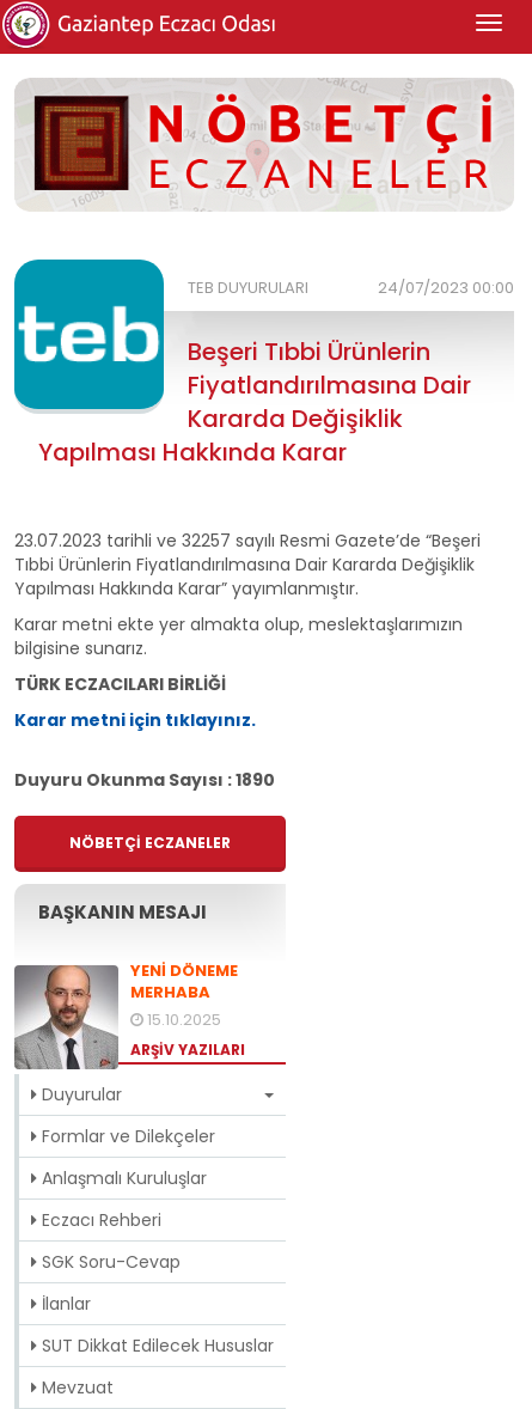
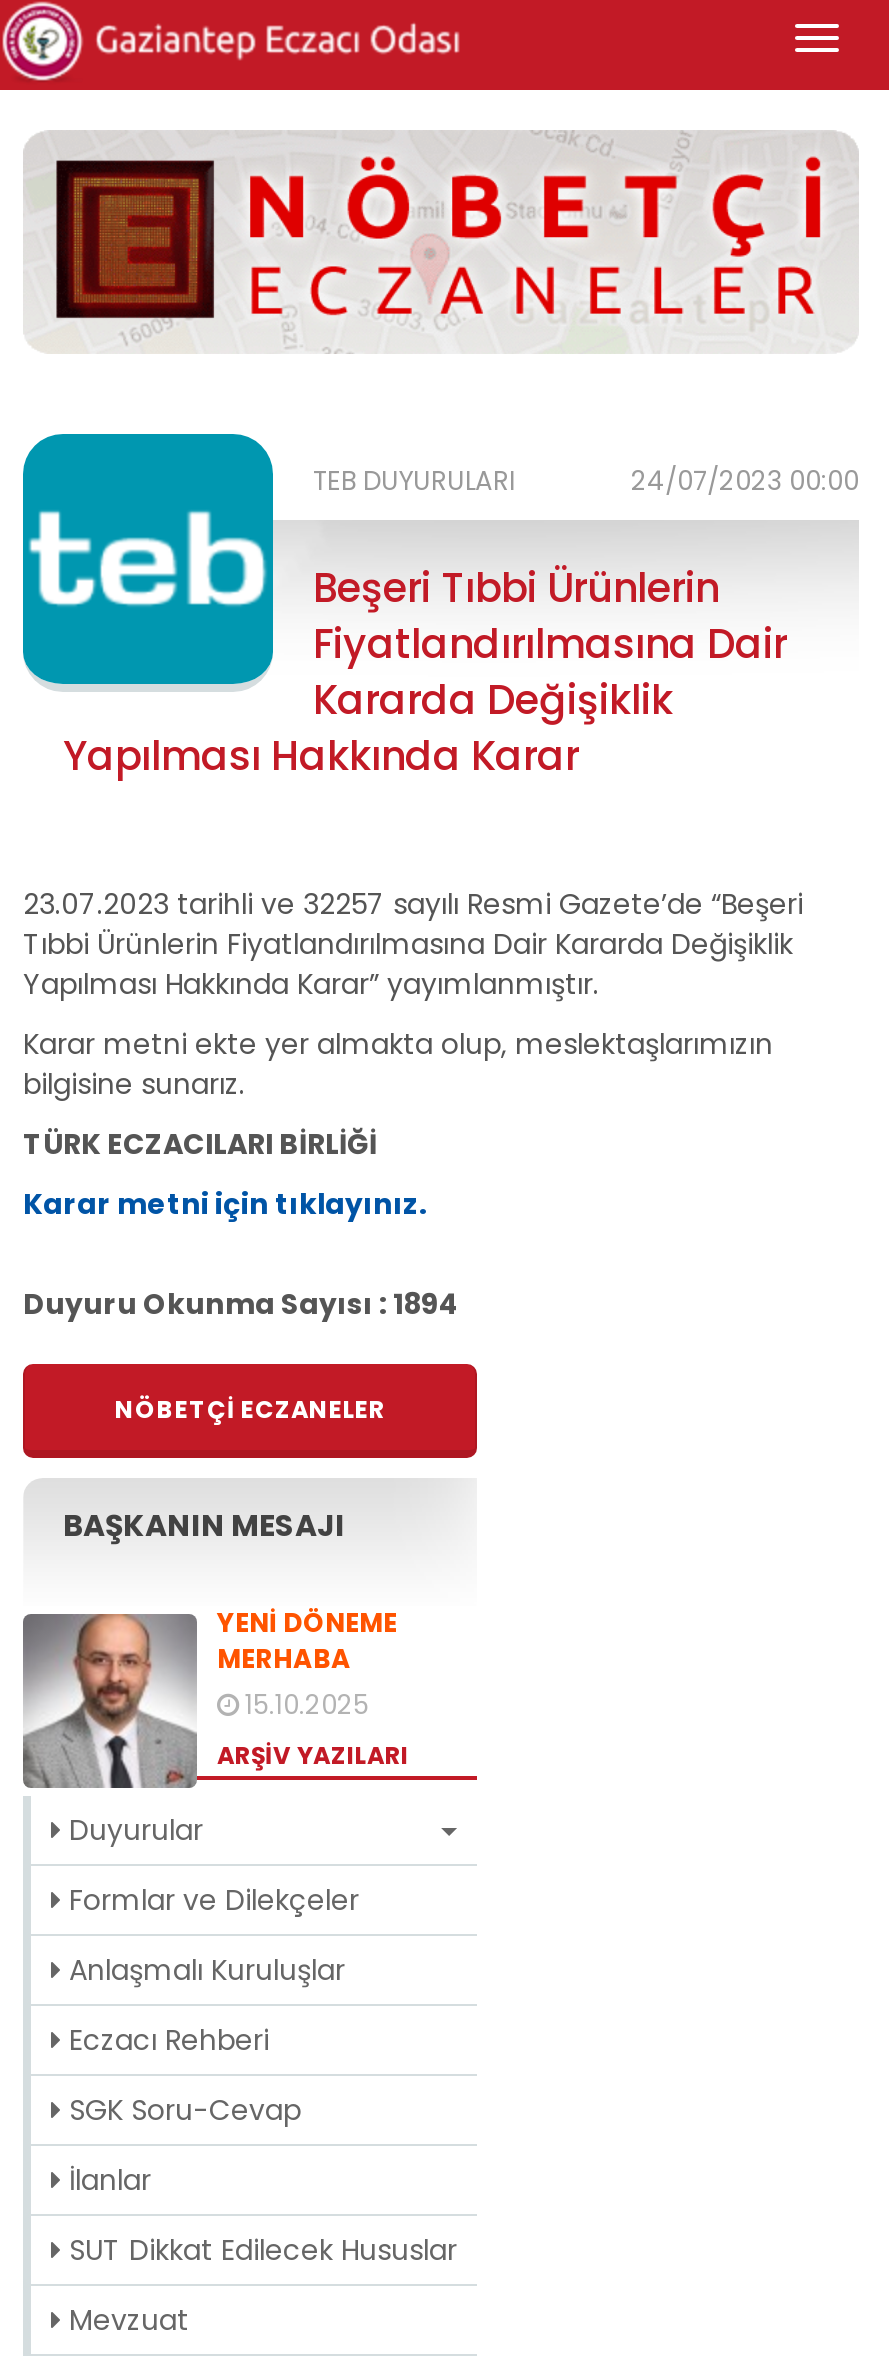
- Duyuru Okunma Sayısı : 1890
+ Duyuru Okunma Sayısı : 1894
